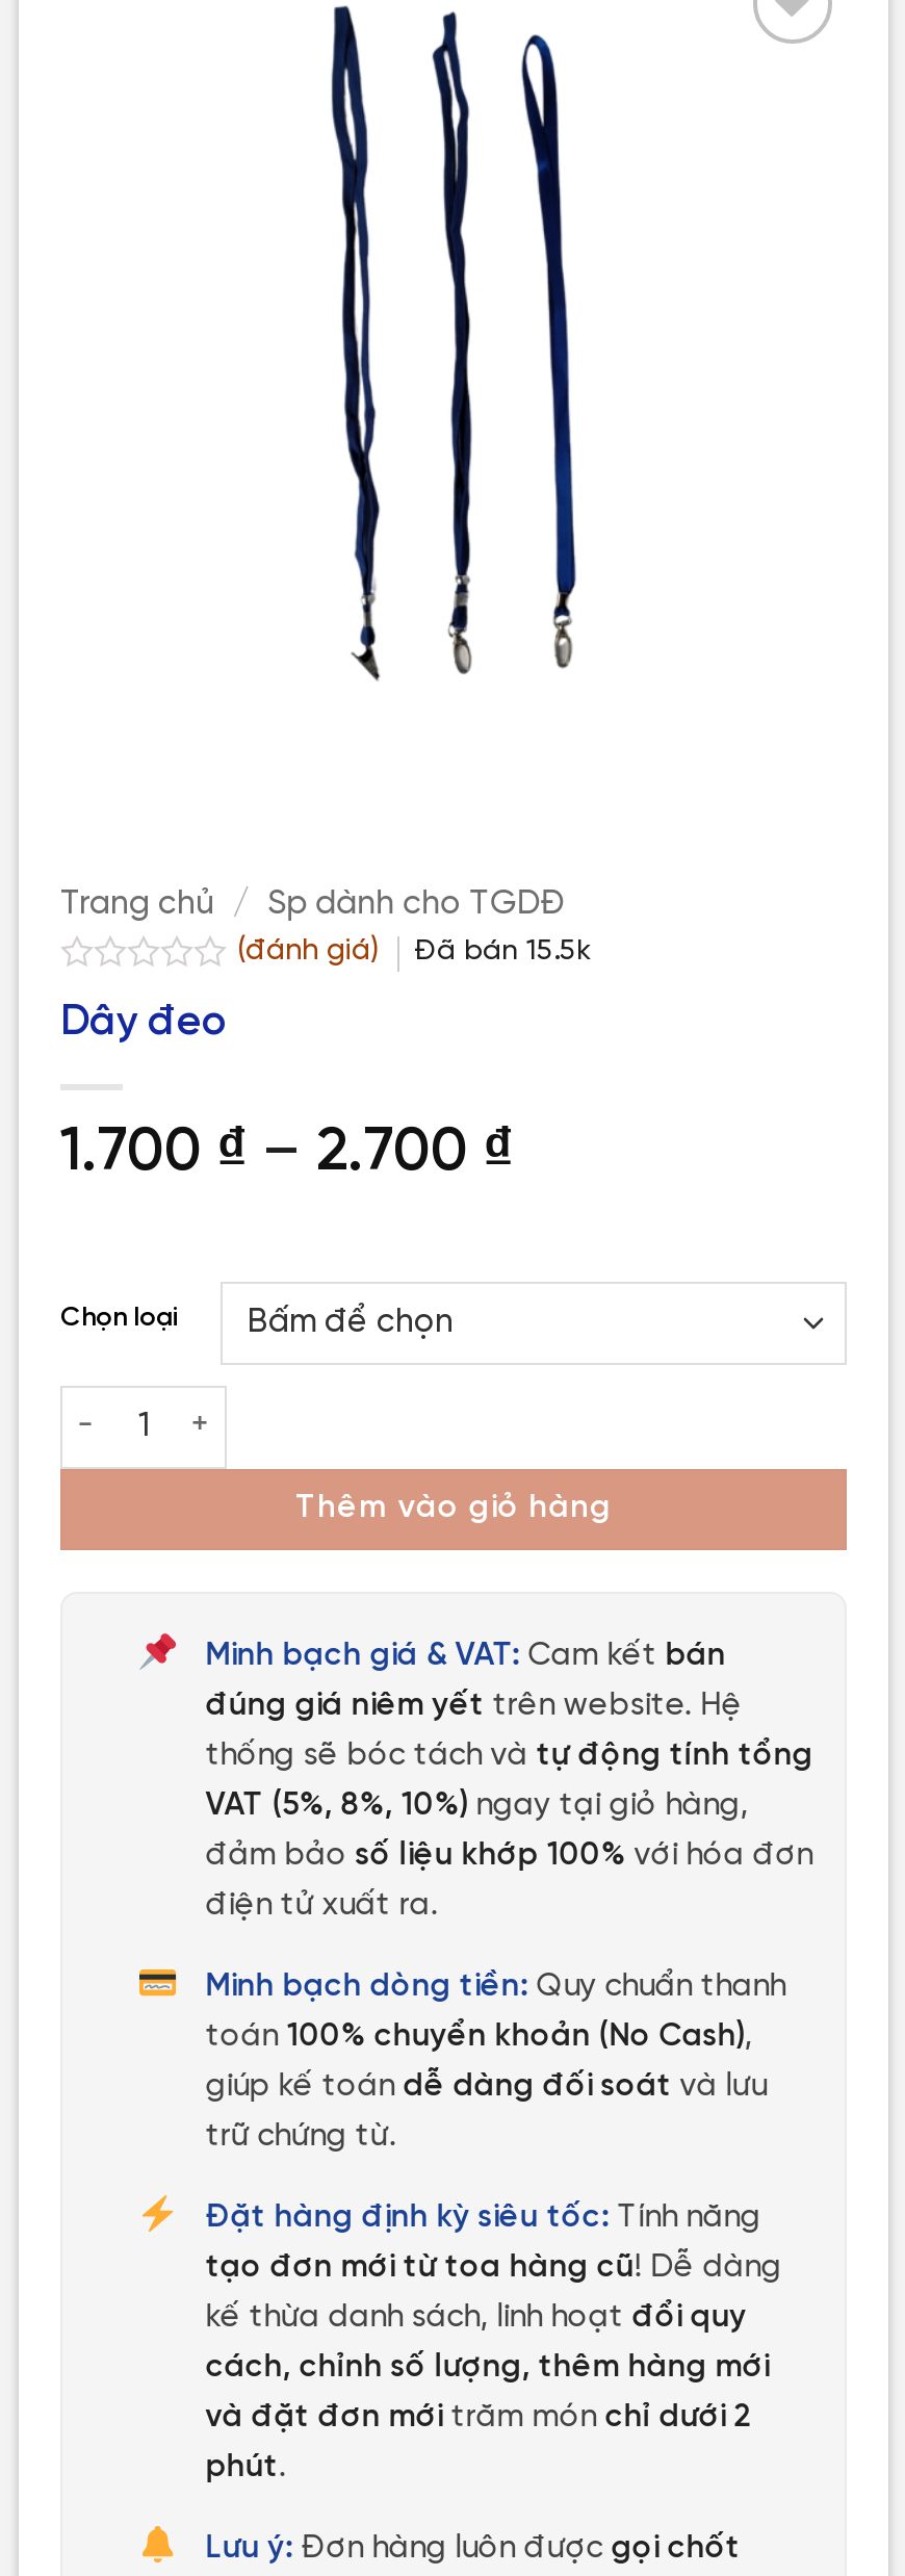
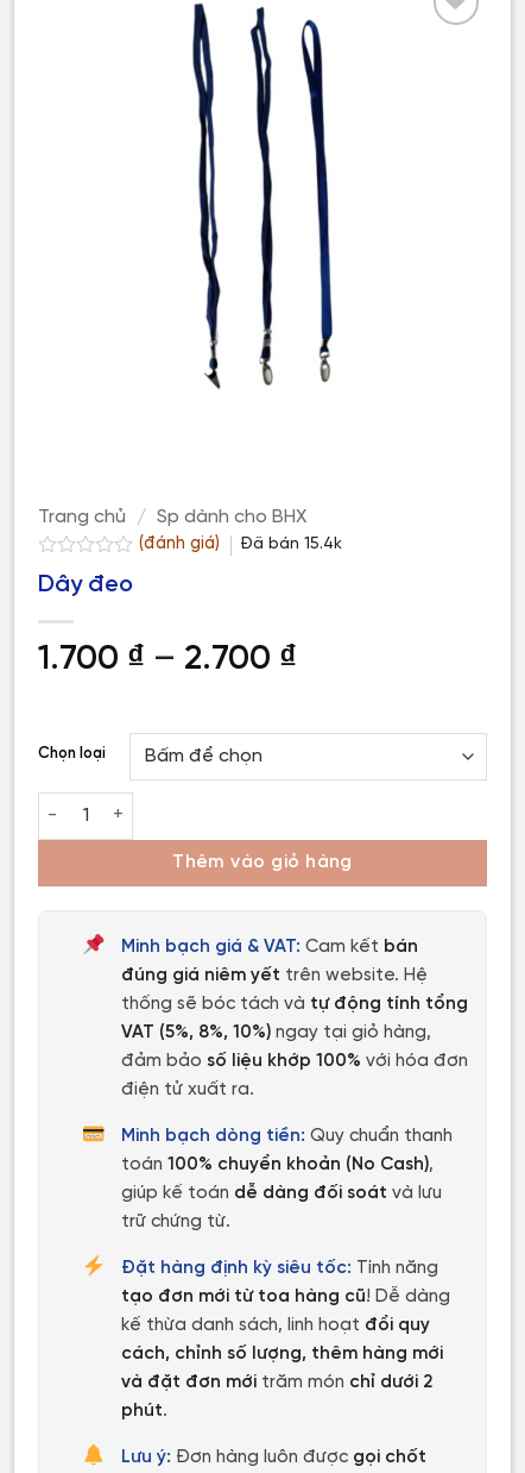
- Trang chủ / Sp dành cho TGDĐ
+ Trang chủ / Sp dành cho BHX

- (đánh giá) Đã bán 15.5k
+ (đánh giá) Đã bán 15.4k
